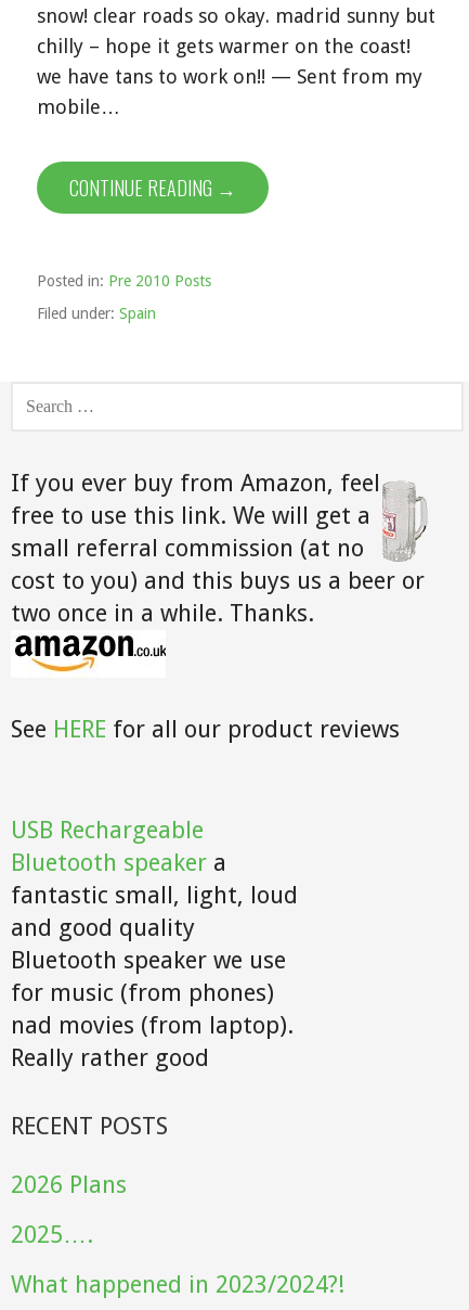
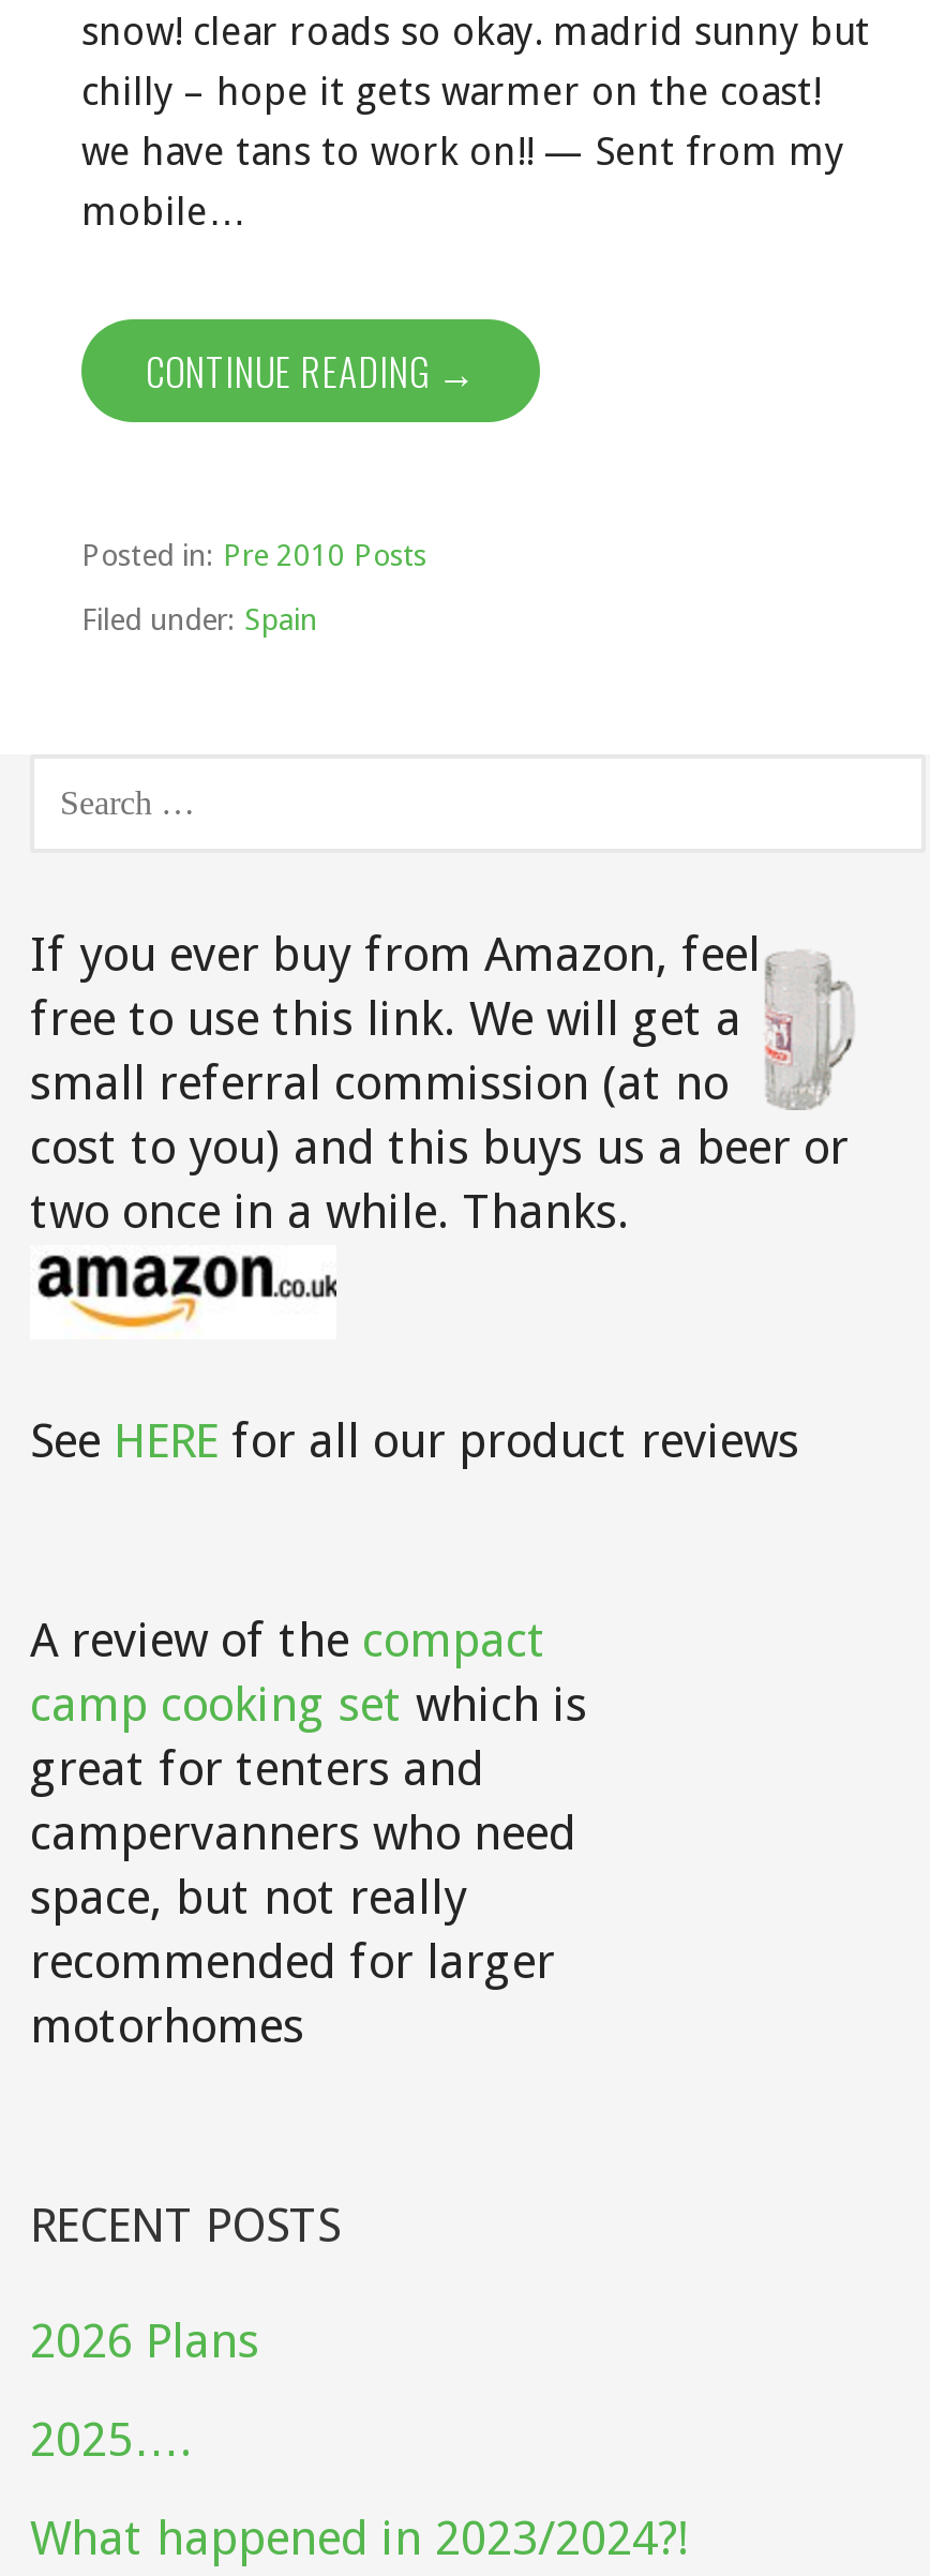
- USB Rechargeable
- Bluetooth speaker a
- fantastic small, light, loud
- and good quality
- Bluetooth speaker we use
- for music (from phones)
- nad movies (from laptop).
- Really rather good
+ A review of the compact
+ camp cooking set which is
+ great for tenters and
+ campervanners who need
+ space, but not really
+ recommended for larger
+ motorhomes
